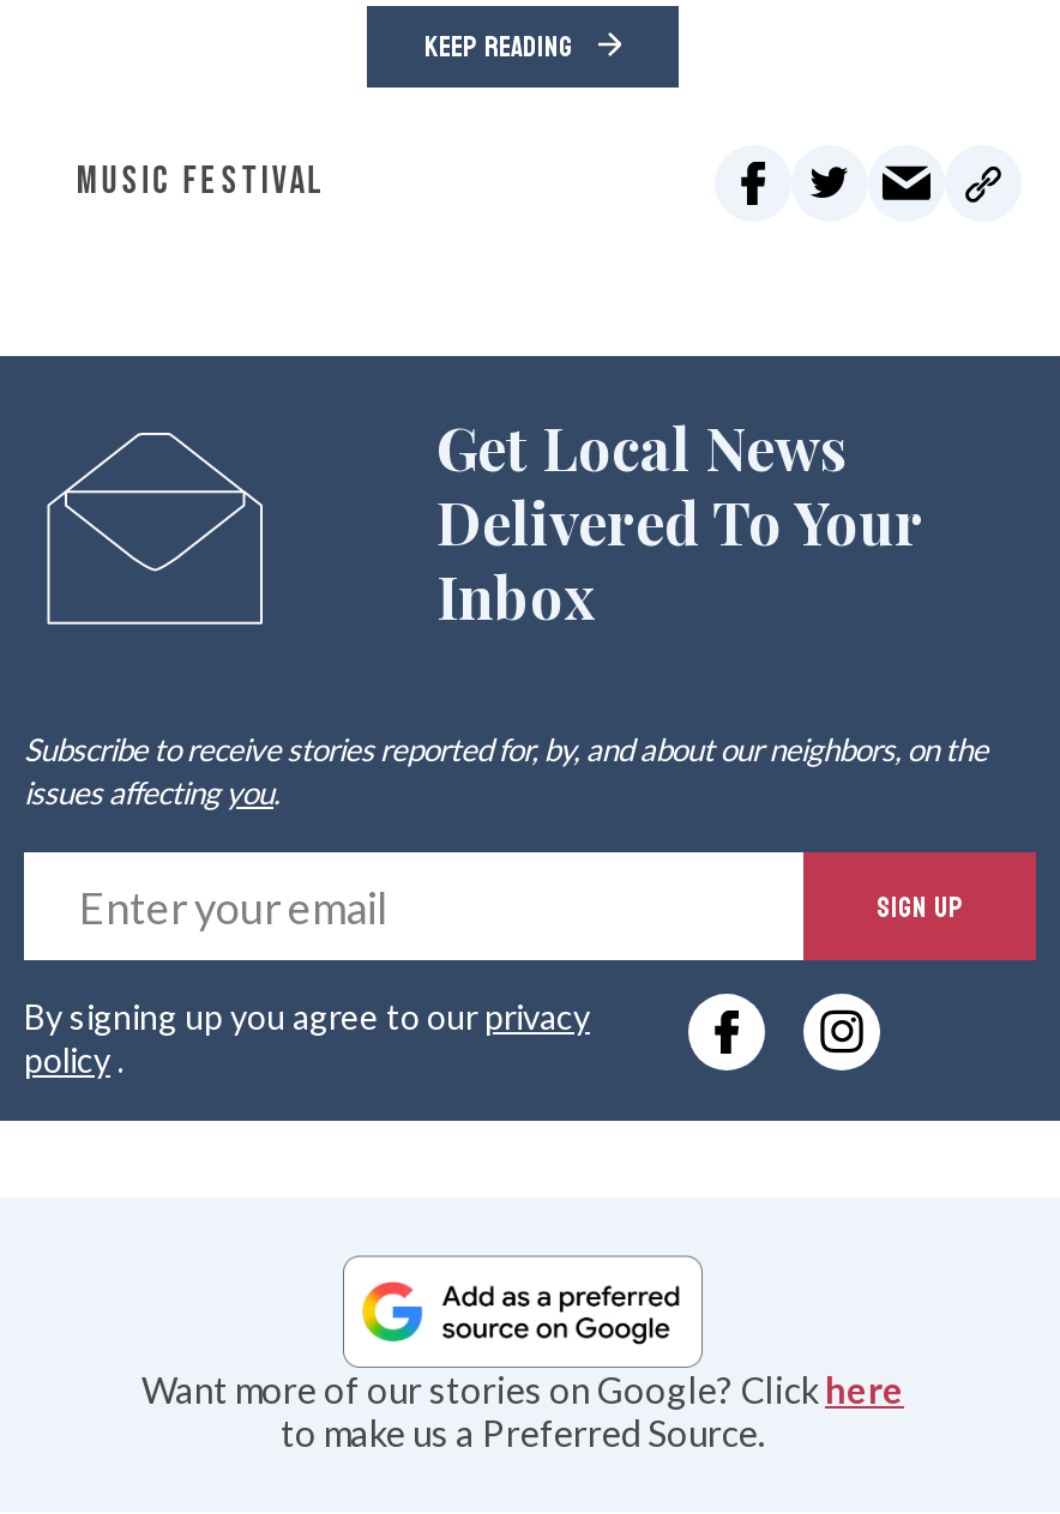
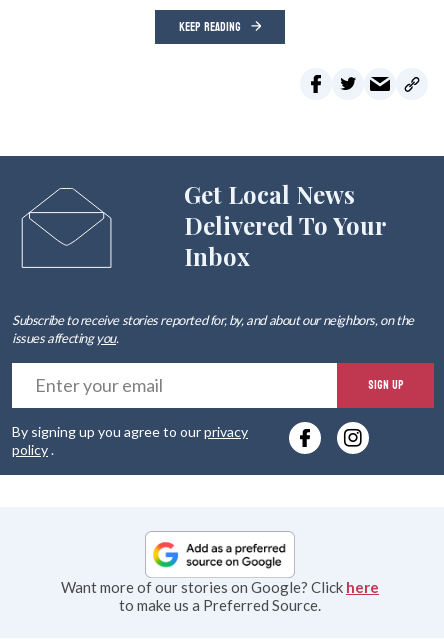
- MUSIC FESTIVAL
